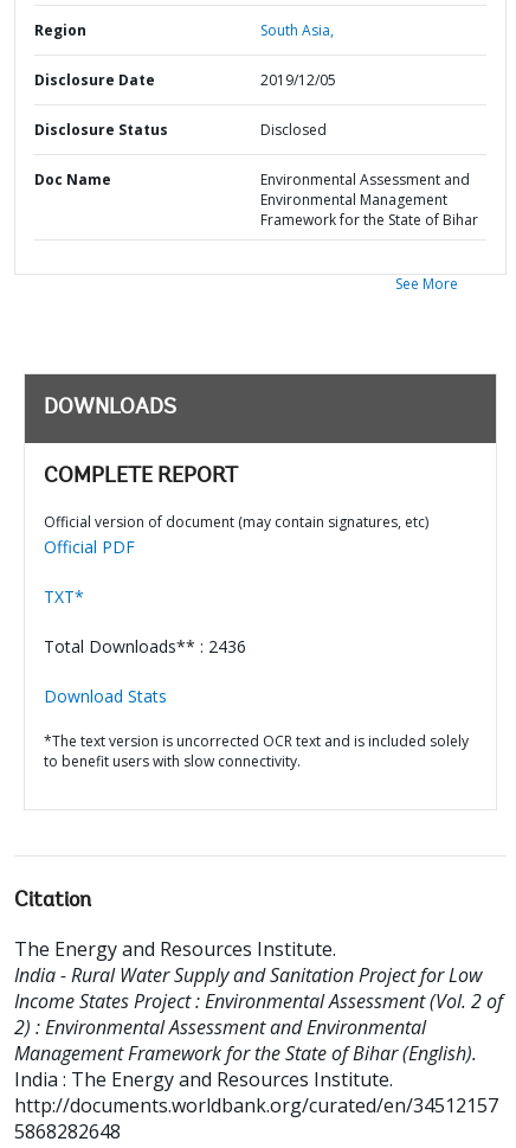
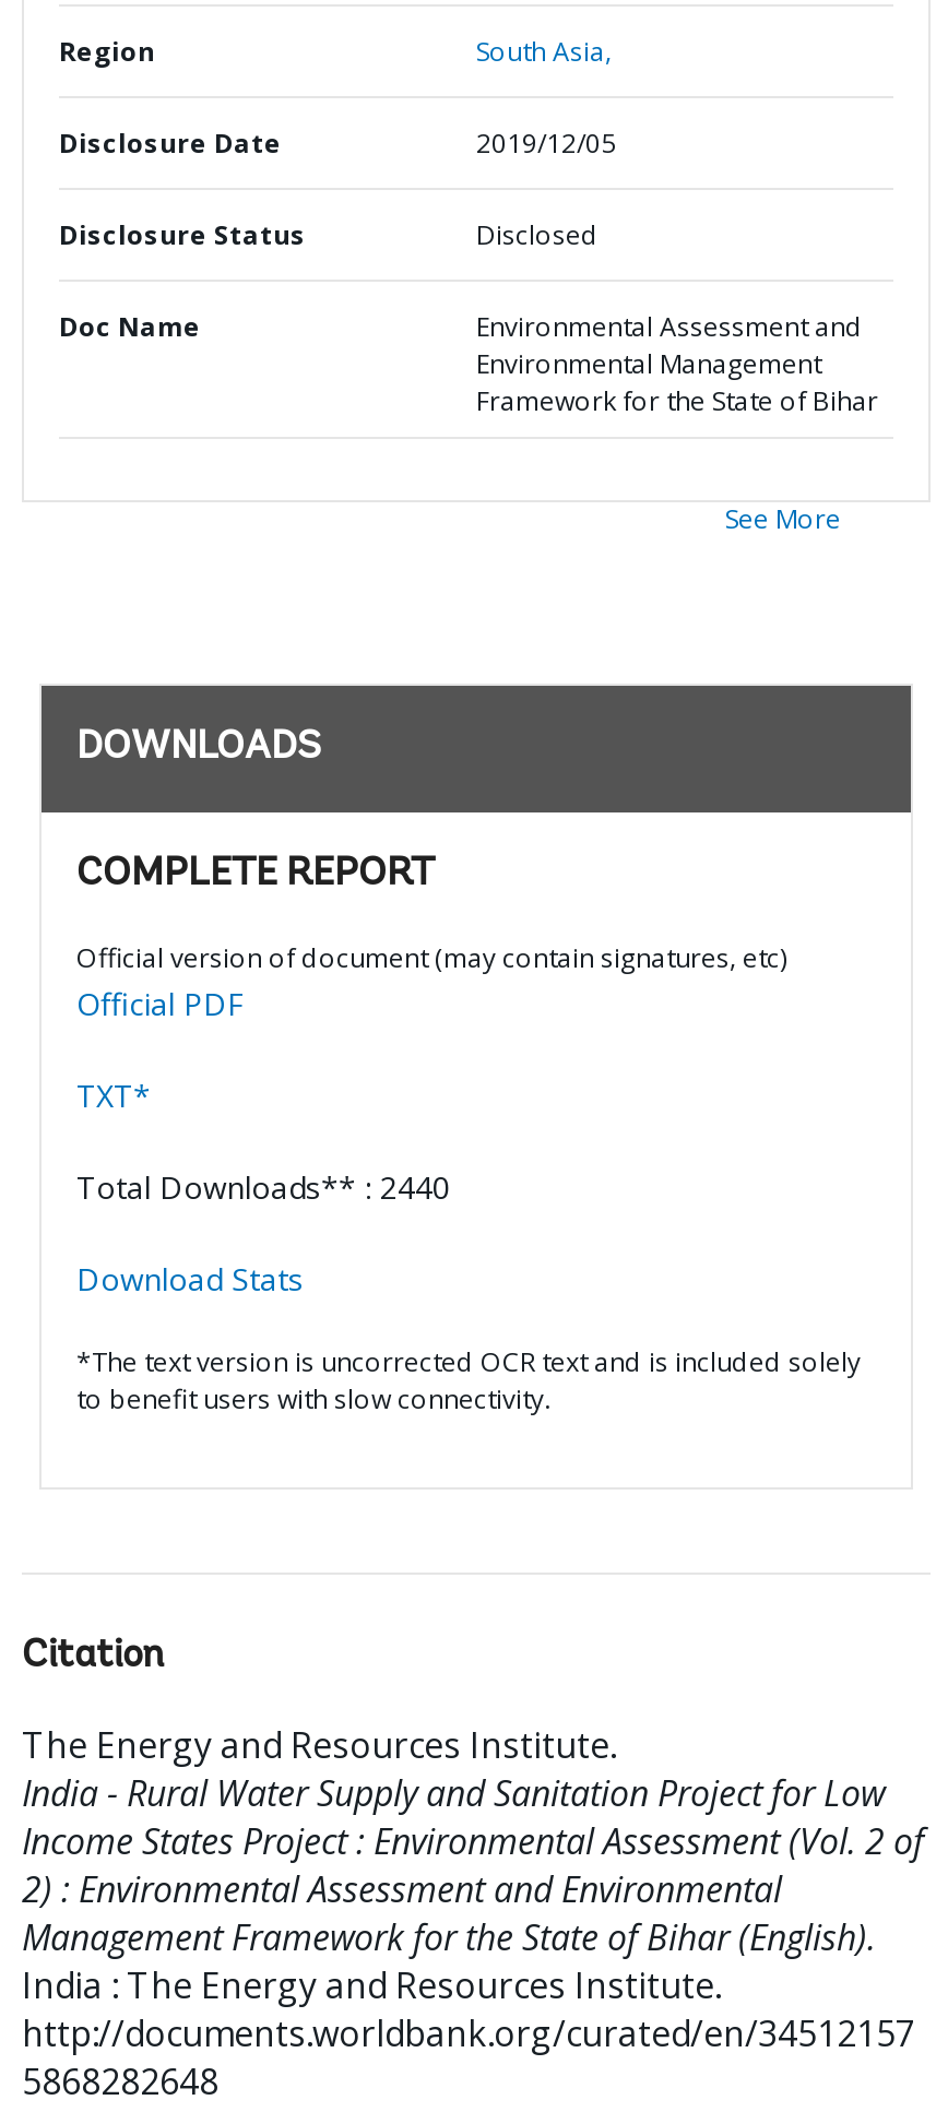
- Total Downloads** : 2436
+ Total Downloads** : 2440
